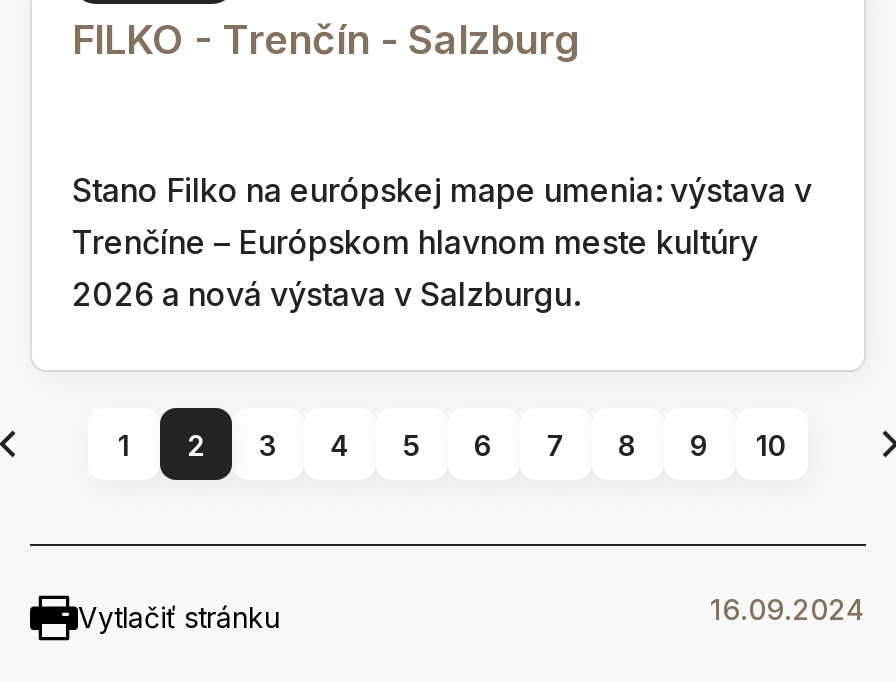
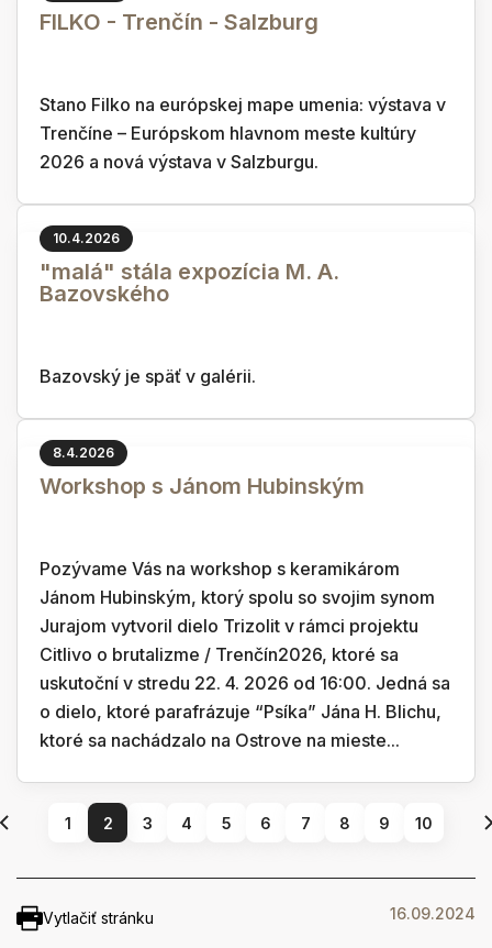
+ 10.4.2026
+ "malá" stála expozícia M. A.
+ Bazovského
+ Bazovský je späť v galérii.

+ 8.4.2026
+ Workshop s Jánom Hubinským
+ Pozývame Vás na workshop s keramikárom
+ Jánom Hubinským, ktorý spolu so svojim synom
+ Jurajom vytvoril dielo Trizolit v rámci projektu
+ Citlivo o brutalizme / Trenčín2026, ktoré sa
+ uskutoční v stredu 22. 4. 2026 od 16:00. Jedná sa
+ o dielo, ktoré parafrázuje “Psíka” Jána H. Blichu,
+ ktoré sa nachádzalo na Ostrove na mieste...
